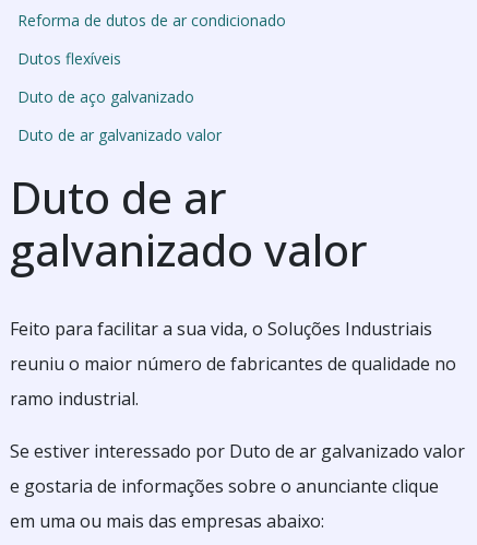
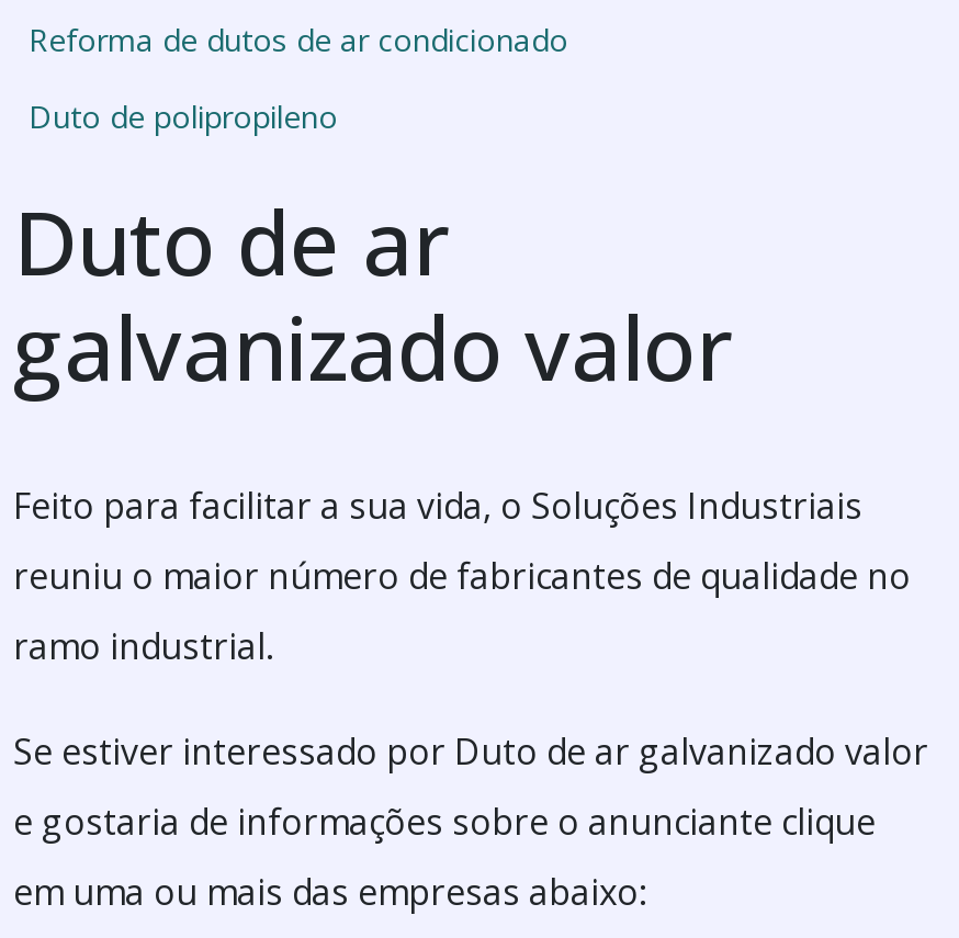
- Dutos flexíveis
- Duto de aço galvanizado
- Duto de ar galvanizado valor
+ Duto de polipropileno
